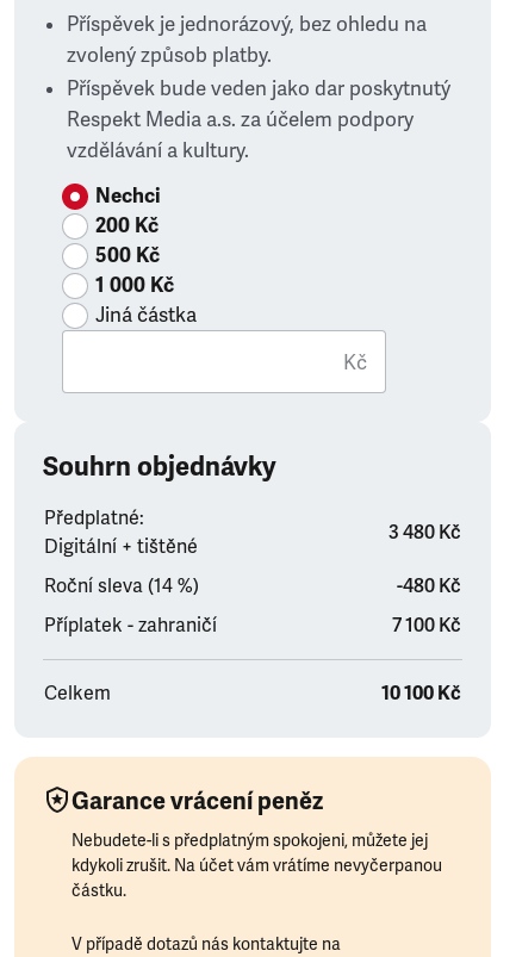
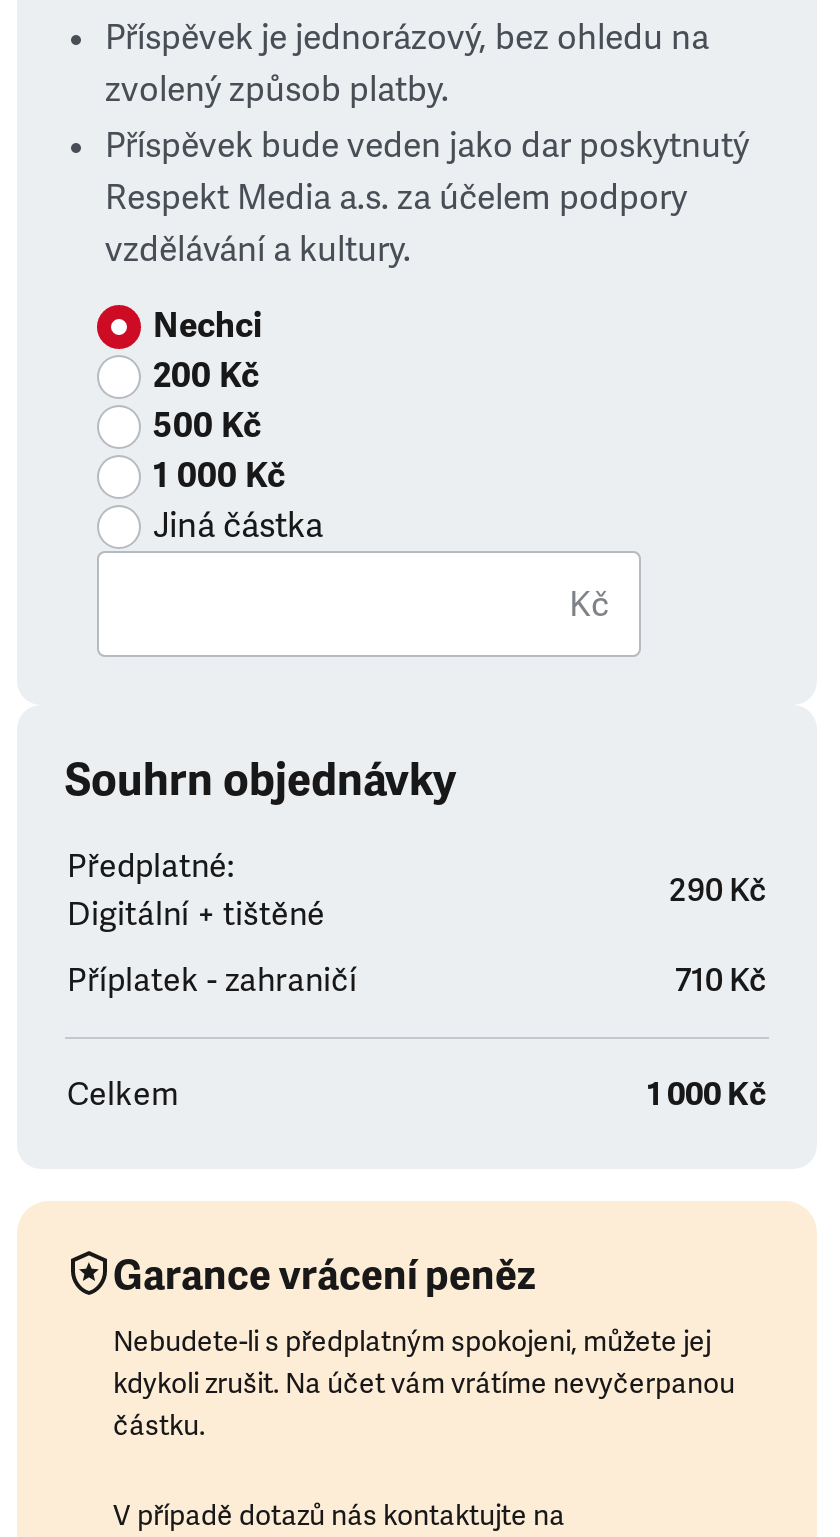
- 3 480 Kč
- Roční sleva (14 %)
- -480 Kč
+ 290 Kč

- 7 100 Kč
+ 710 Kč

- 10 100 Kč
+ 1 000 Kč
